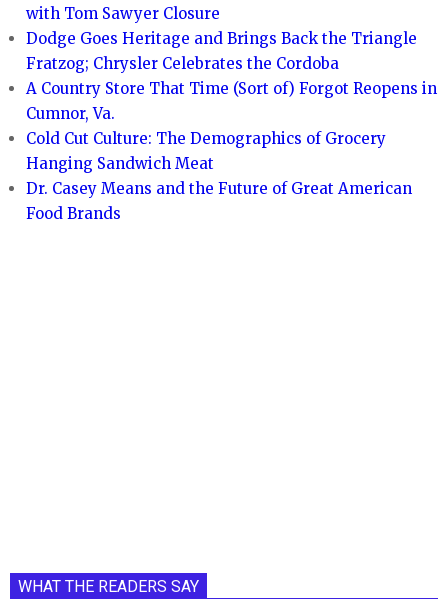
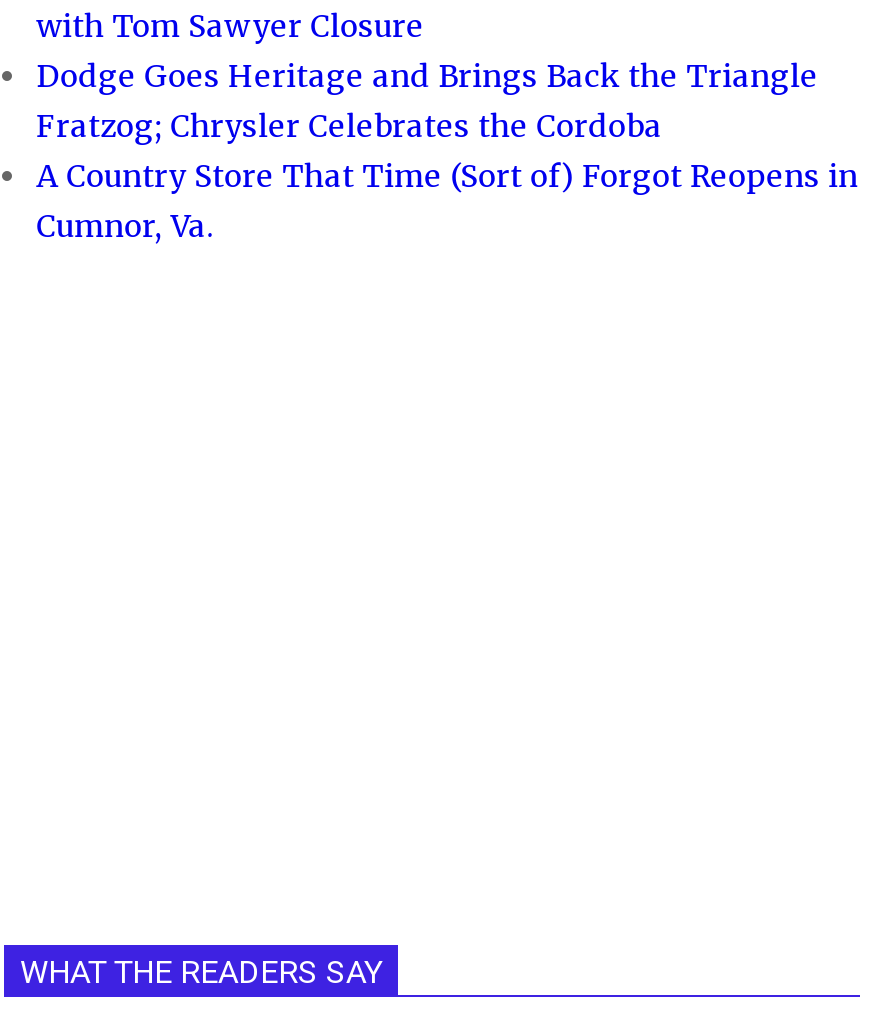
- Cold Cut Culture: The Demographics of Grocery
- Hanging Sandwich Meat
- Dr. Casey Means and the Future of Great American
- Food Brands
